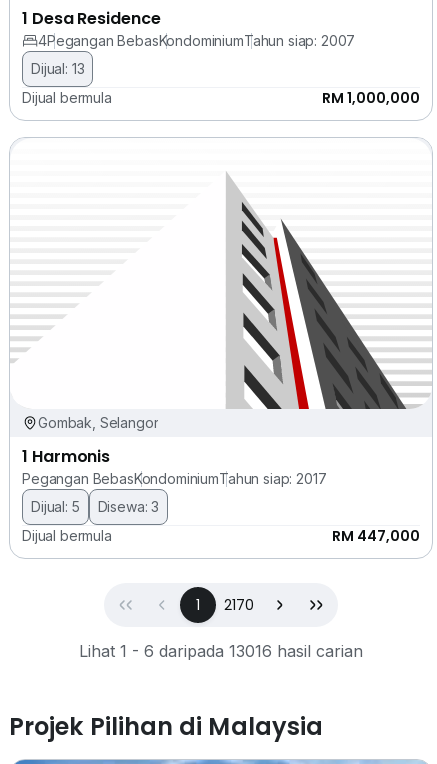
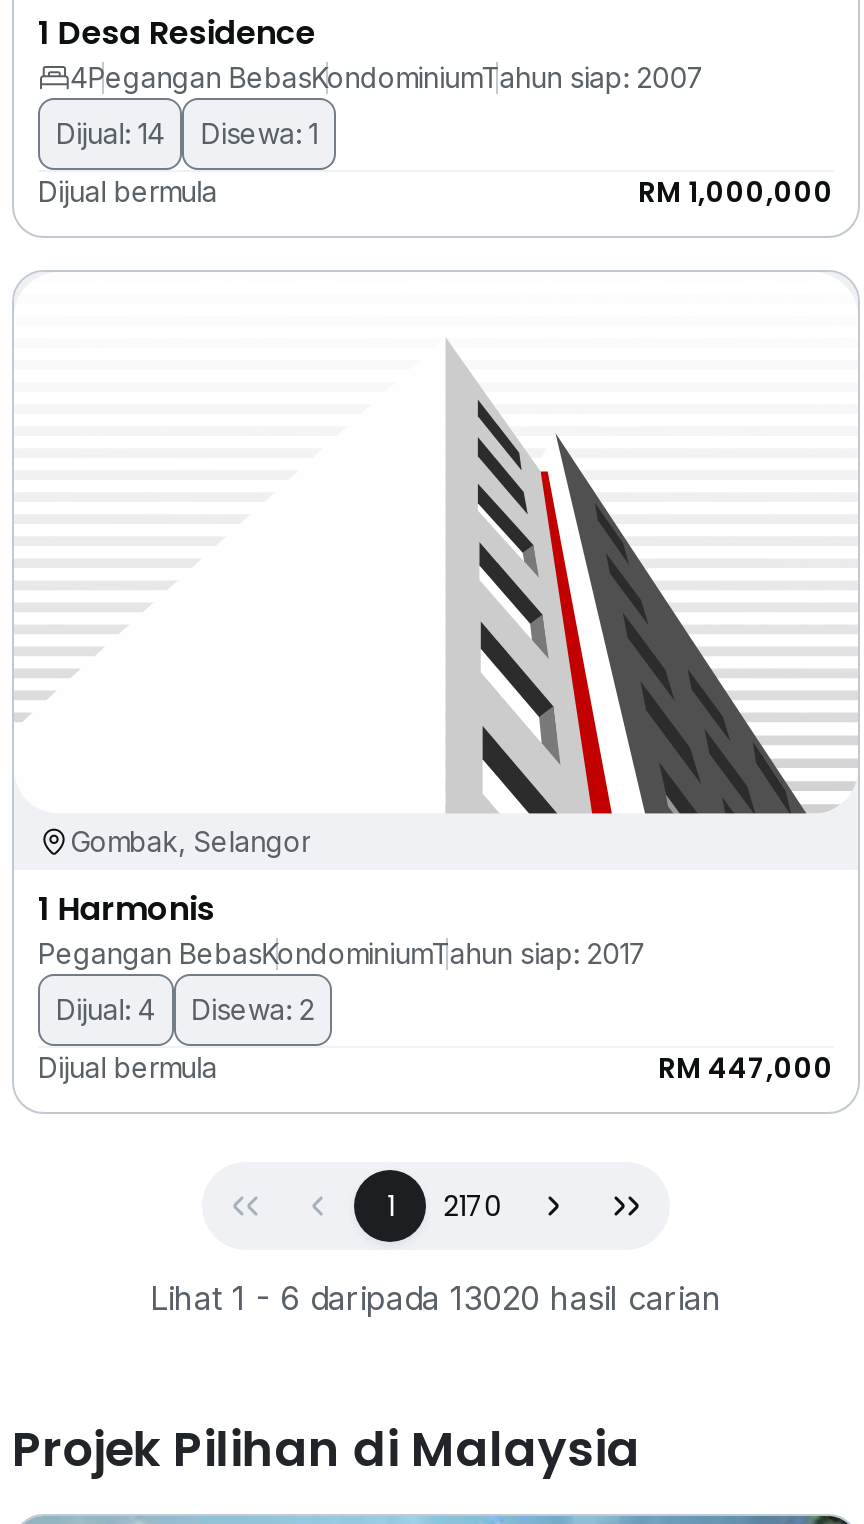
- Dijual: 13
+ Dijual: 14
+ Disewa: 1

- Dijual: 5
+ Dijual: 4

- Disewa: 3
+ Disewa: 2

- Lihat 1 - 6 daripada 13016 hasil carian
+ Lihat 1 - 6 daripada 13020 hasil carian
